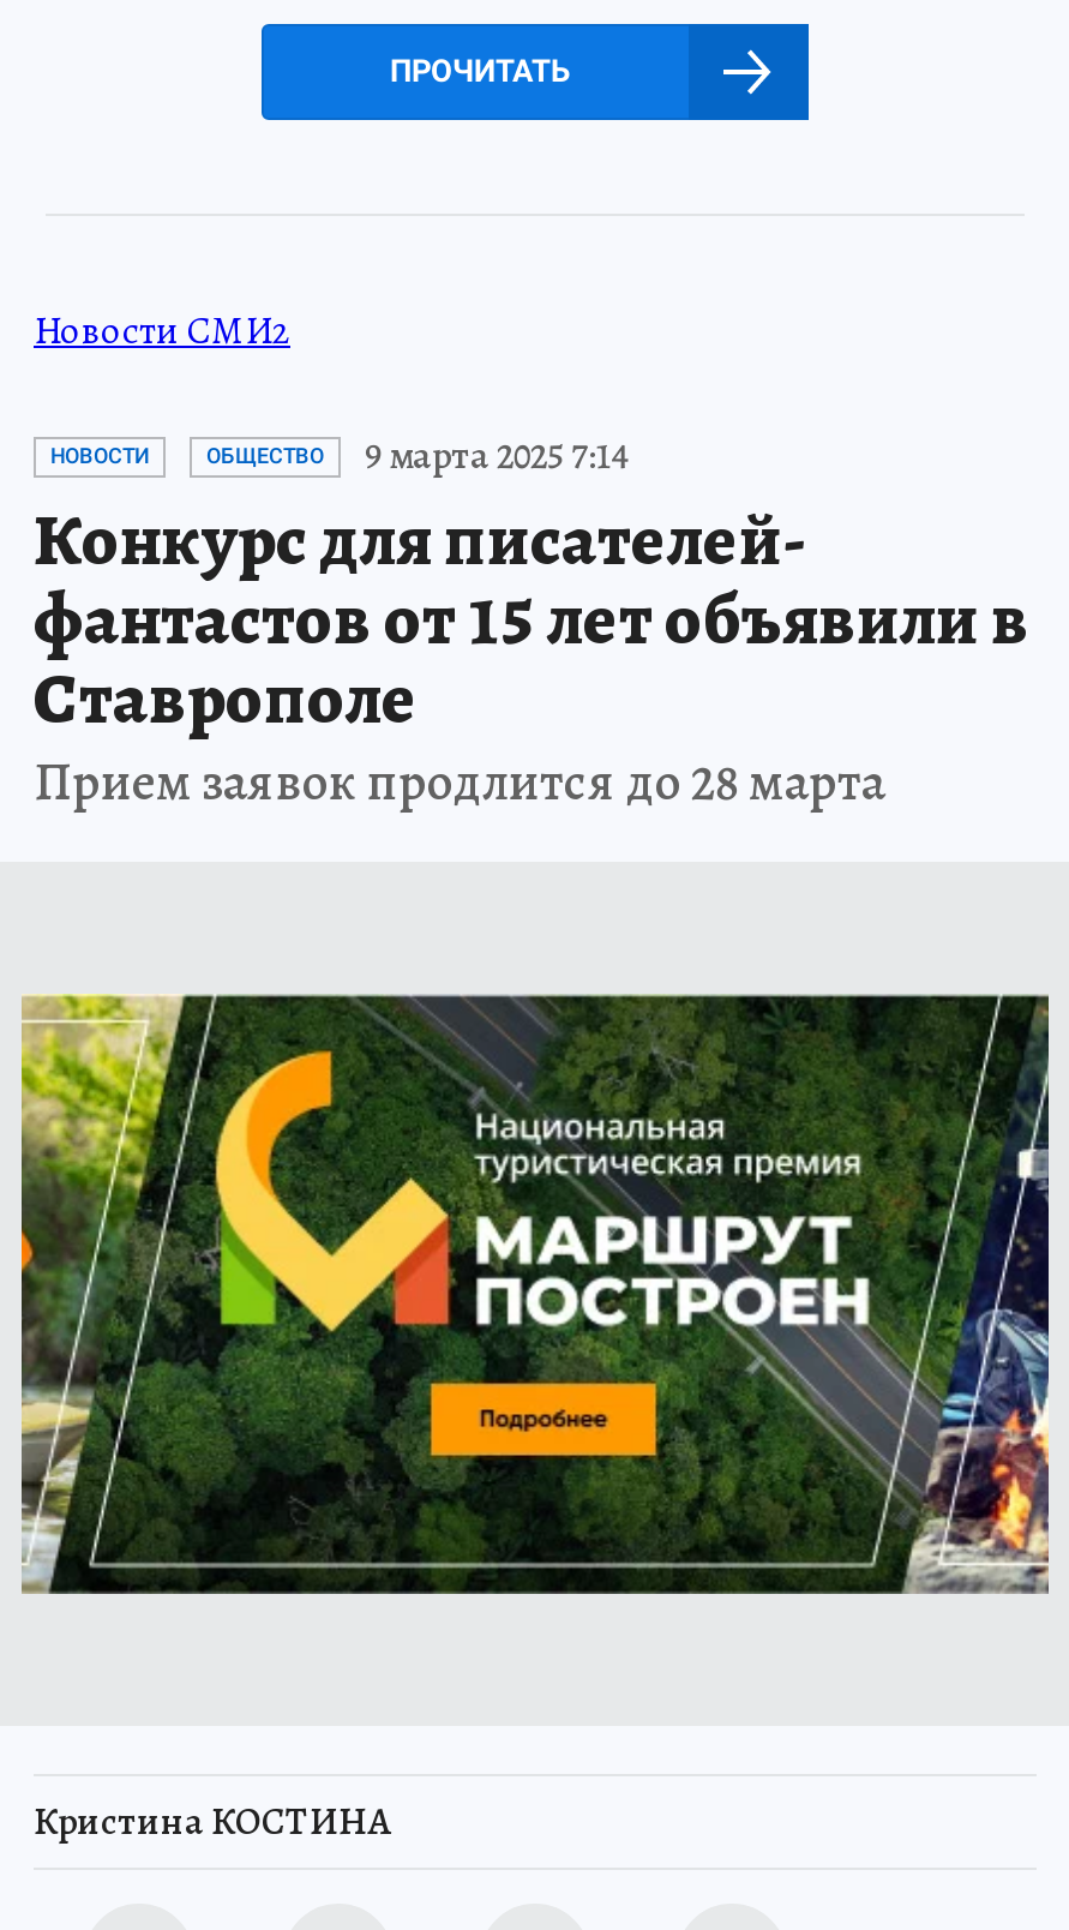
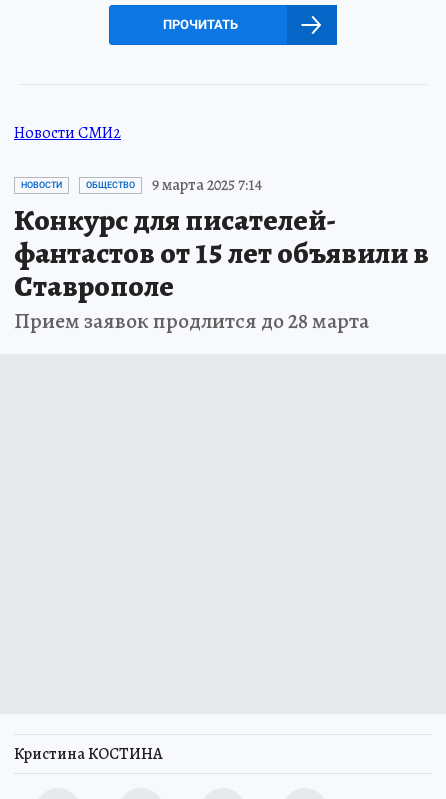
- [image]
